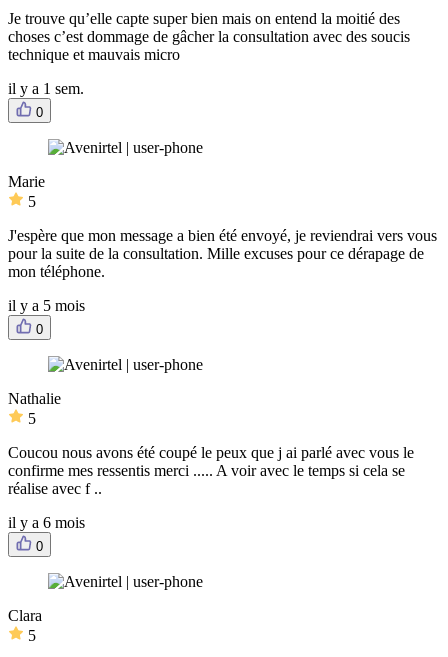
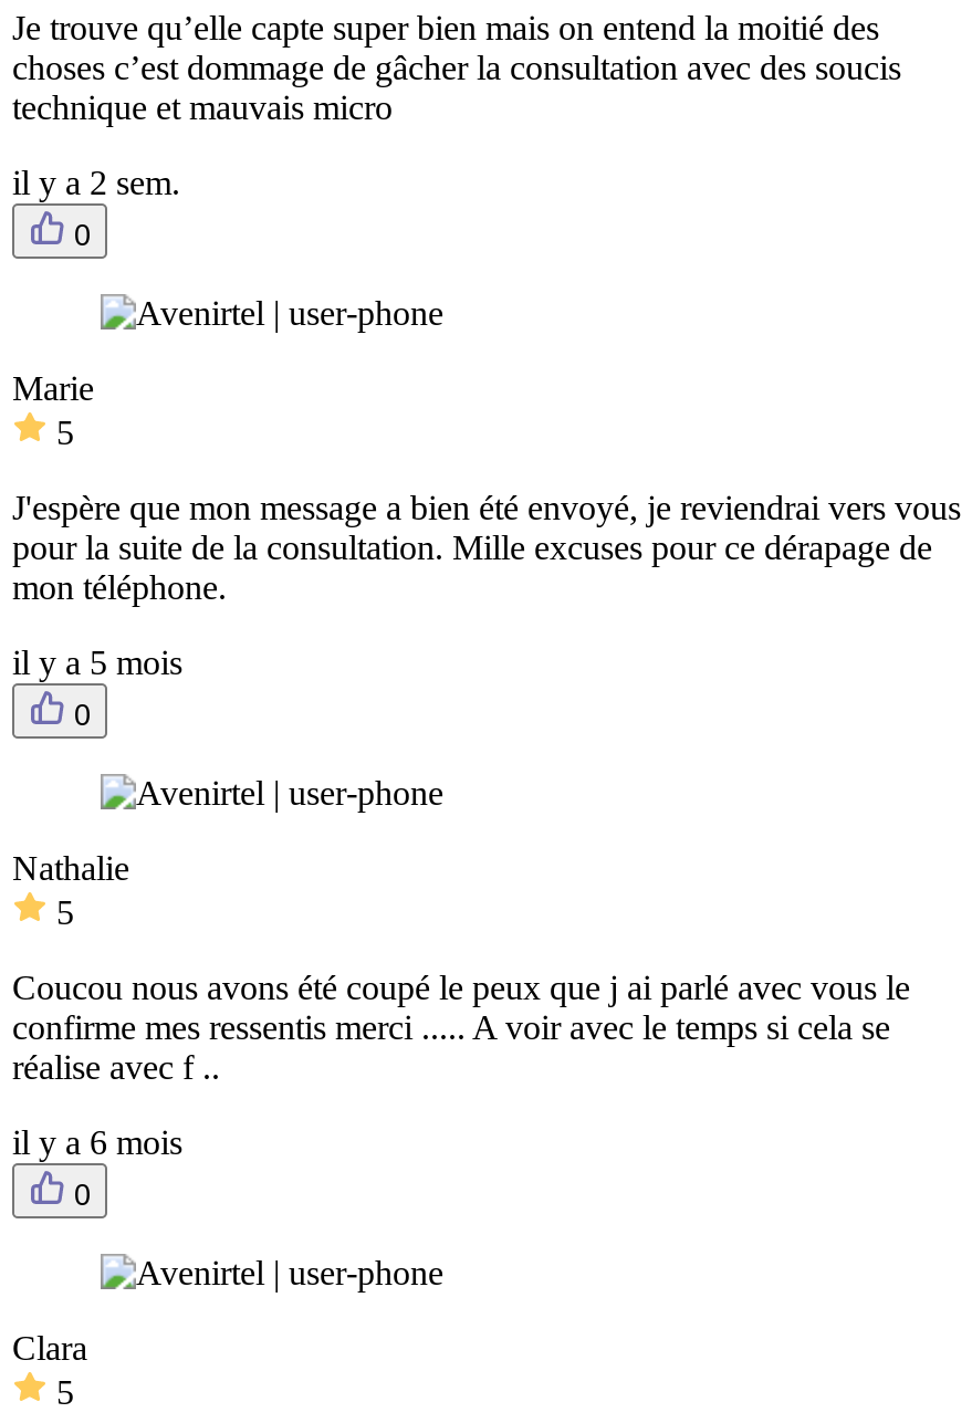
- il y a 1 sem.
+ il y a 2 sem.
